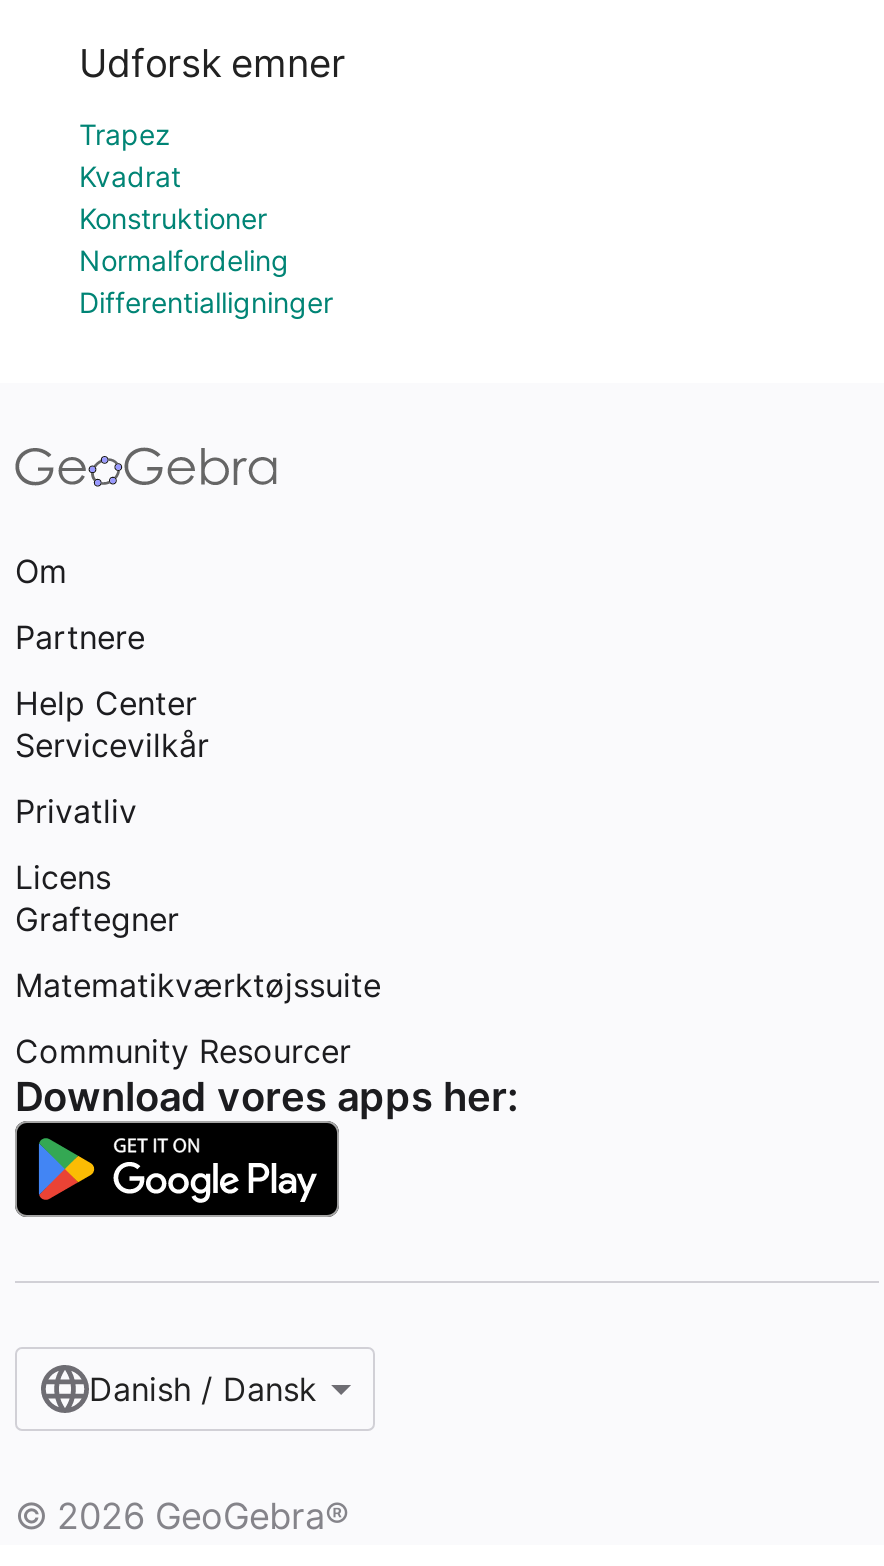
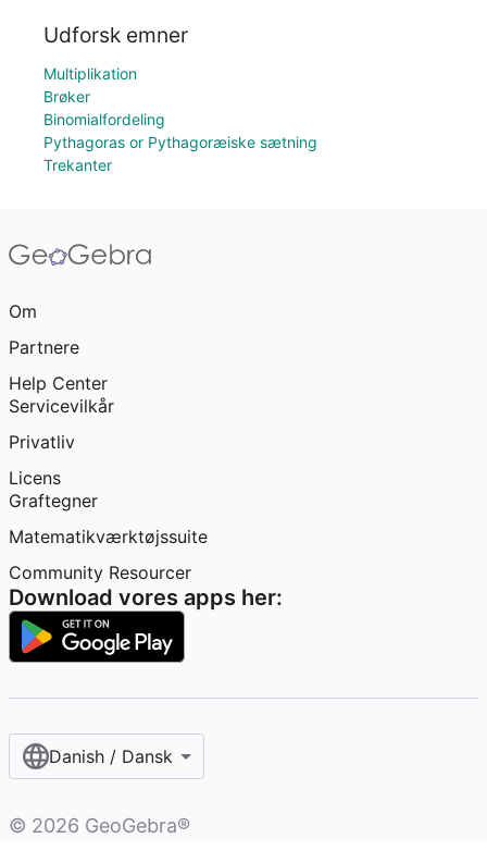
- Trapez
- Kvadrat
- Konstruktioner
- Normalfordeling
- Differentialligninger
+ Multiplikation
+ Brøker
+ Binomialfordeling
+ Pythagoras or Pythagoræiske sætning
+ Trekanter
